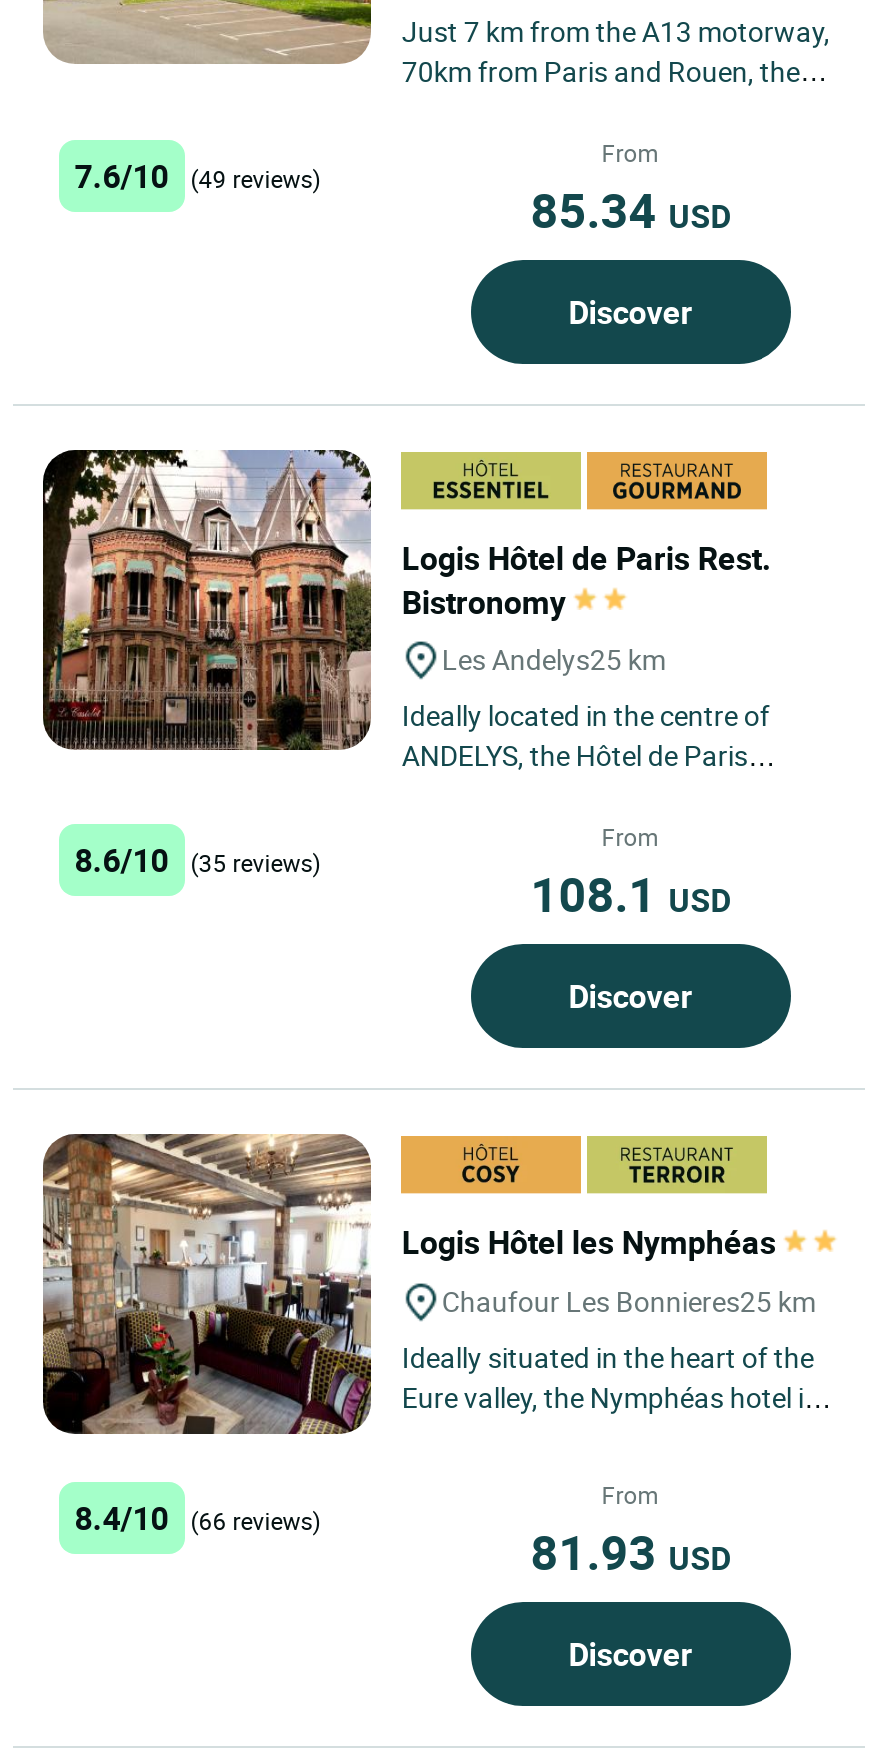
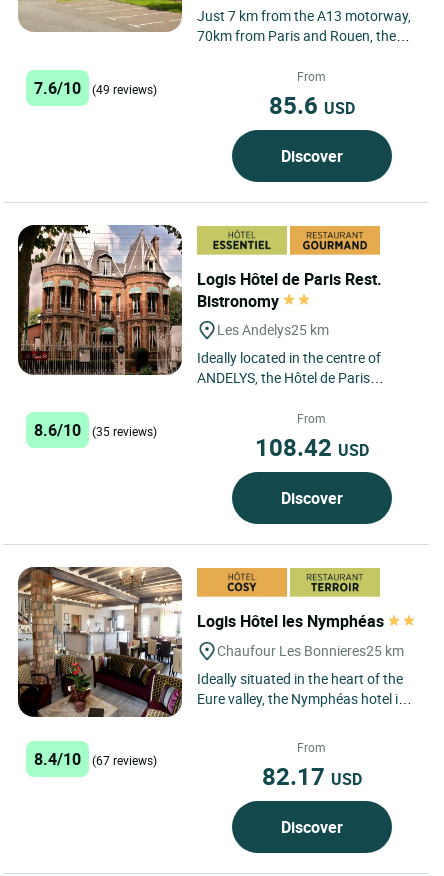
- 85.34 USD
+ 85.6 USD

- 108.1 USD
+ 108.42 USD

- 8.4/10 (66 reviews)
+ 8.4/10 (67 reviews)

- 81.93 USD
+ 82.17 USD
